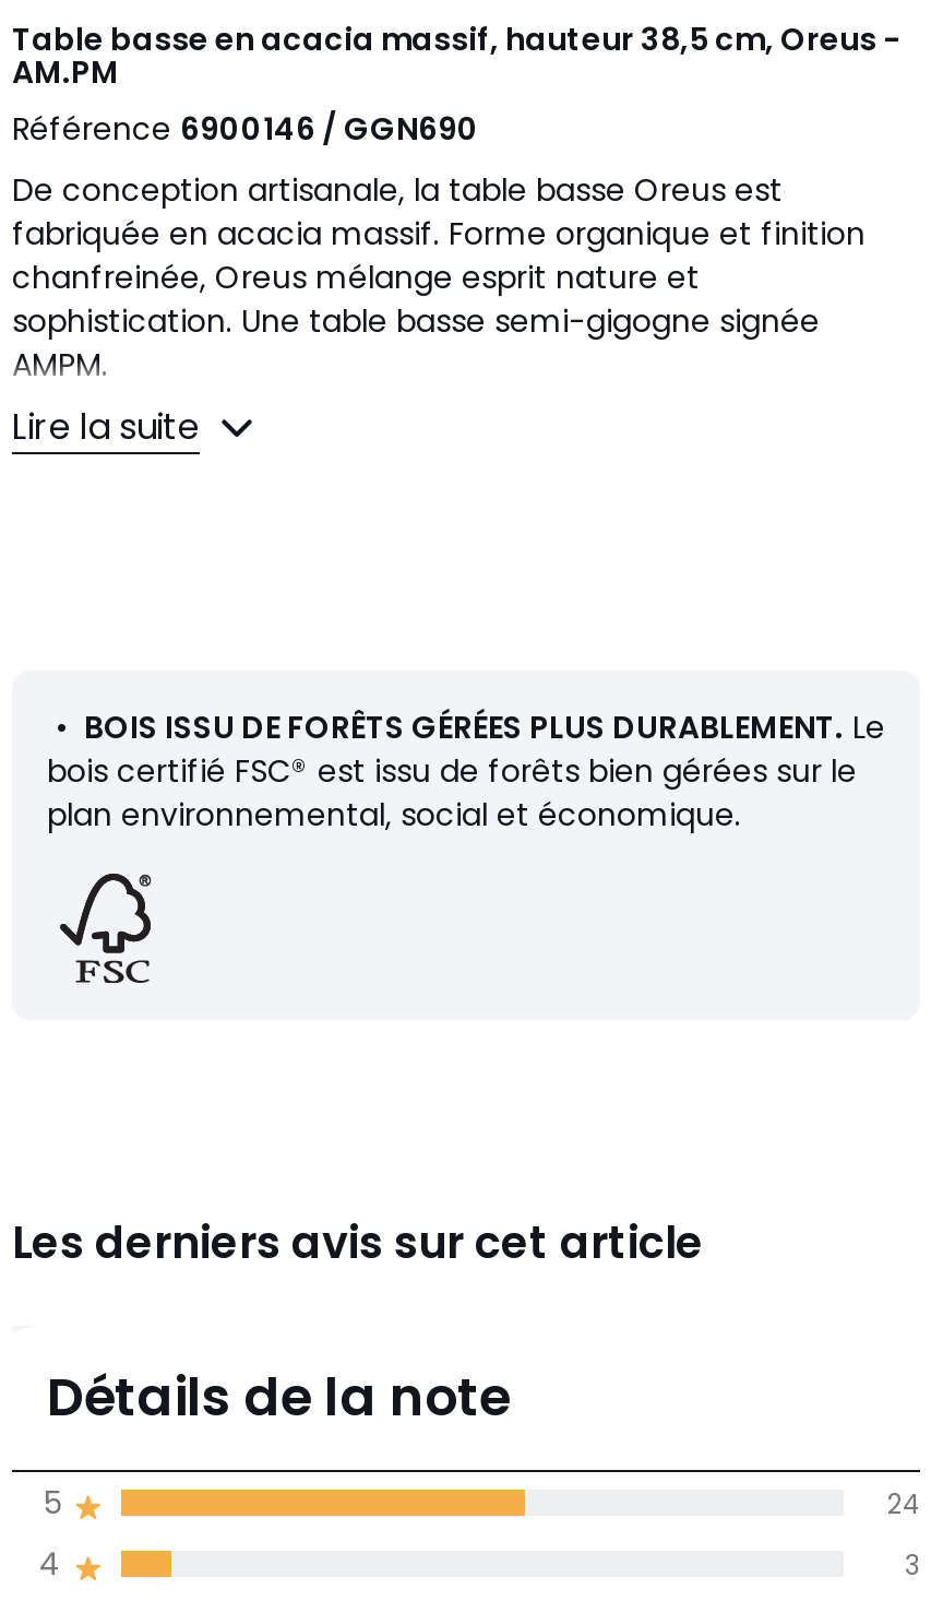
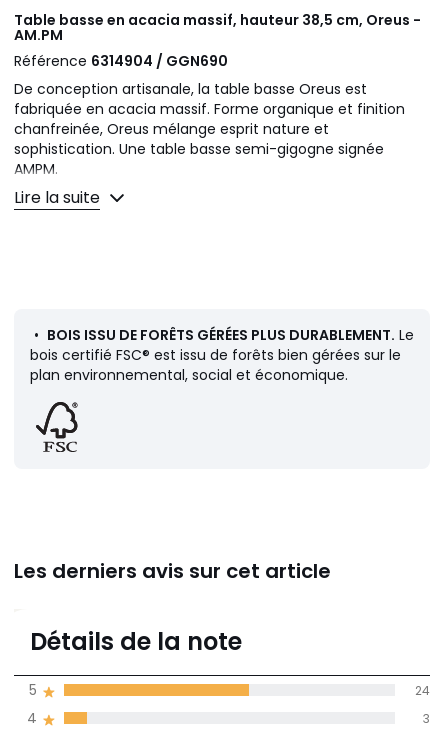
- Référence 6900146 / GGN690
+ Référence 6314904 / GGN690
